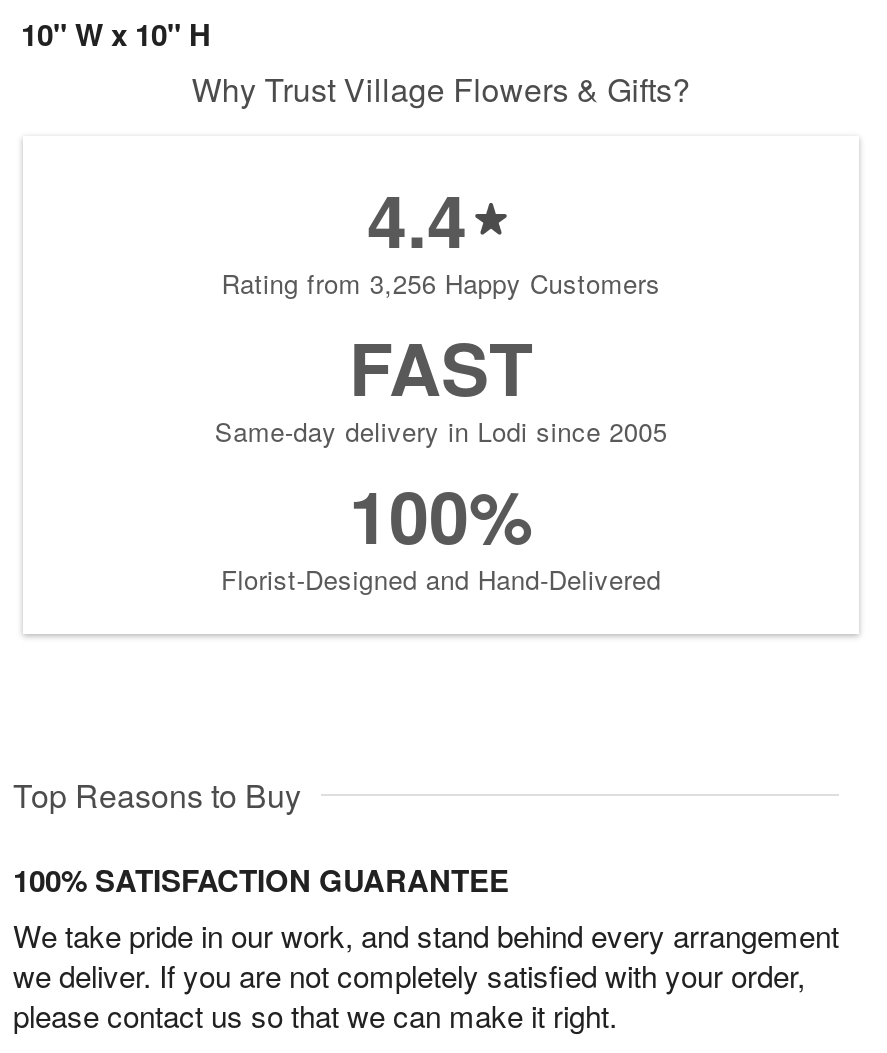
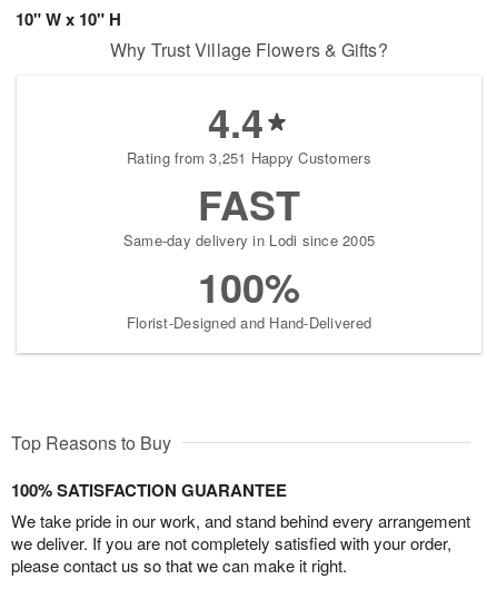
- Rating from 3,256 Happy Customers
+ Rating from 3,251 Happy Customers
